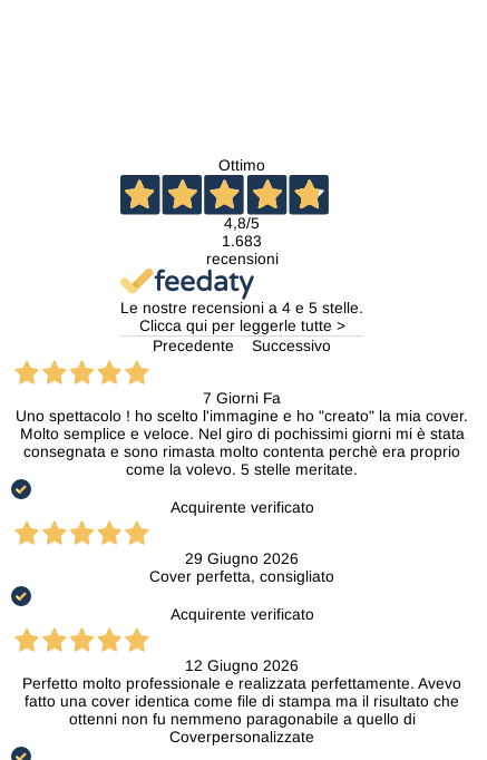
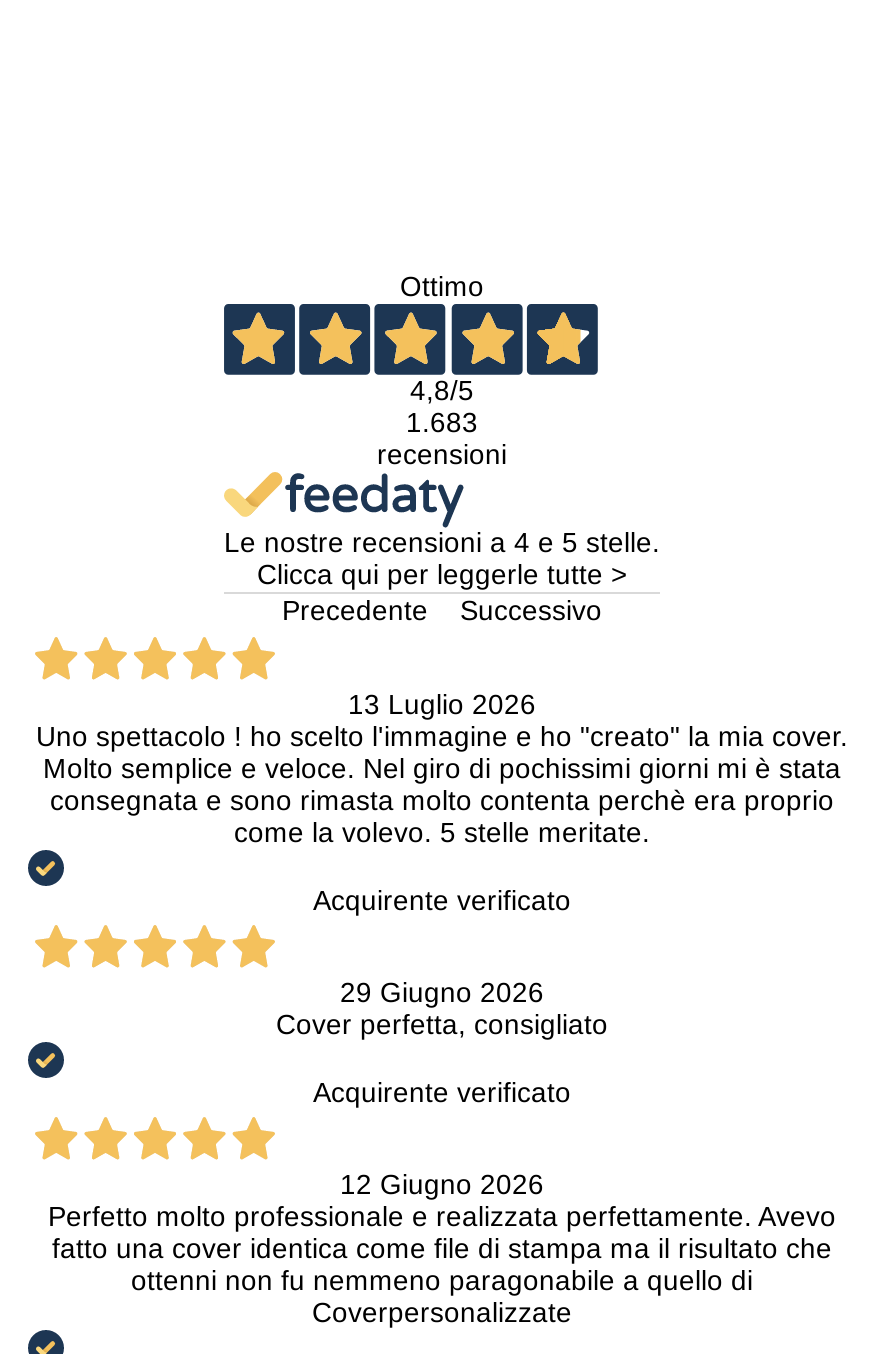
- 7 Giorni Fa
+ 13 Luglio 2026
